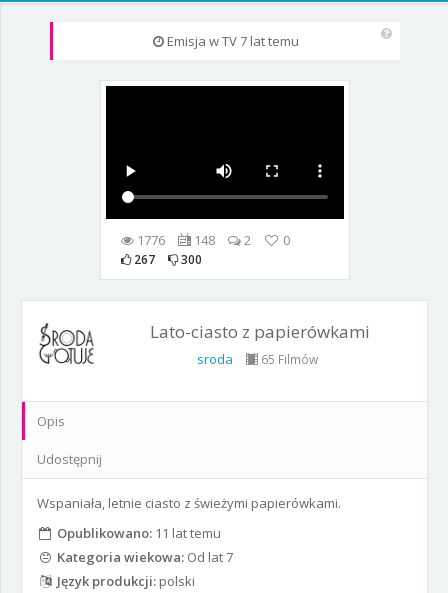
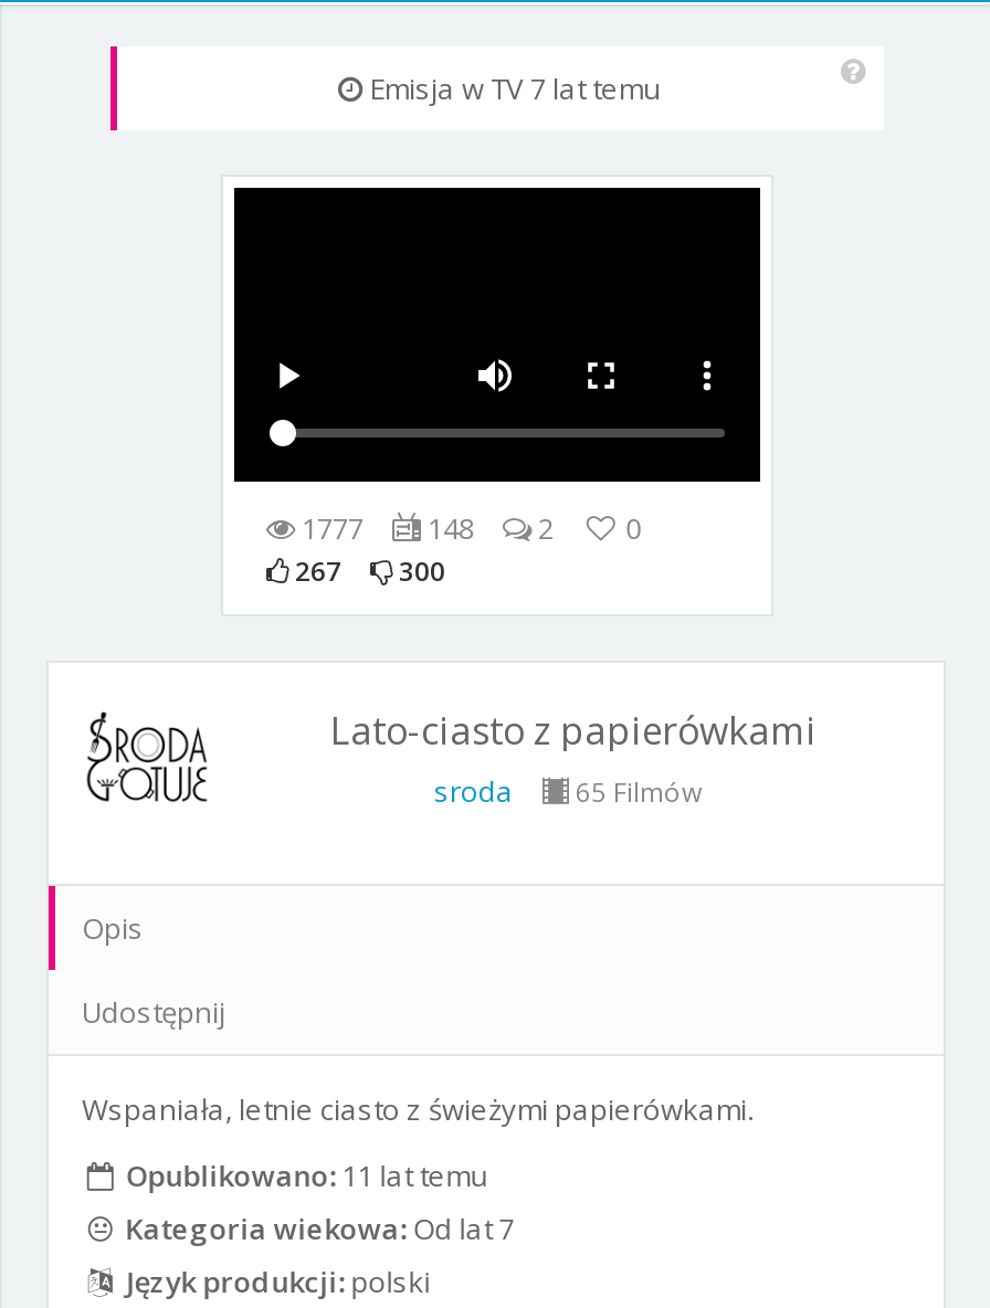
- 1776
+ 1777
